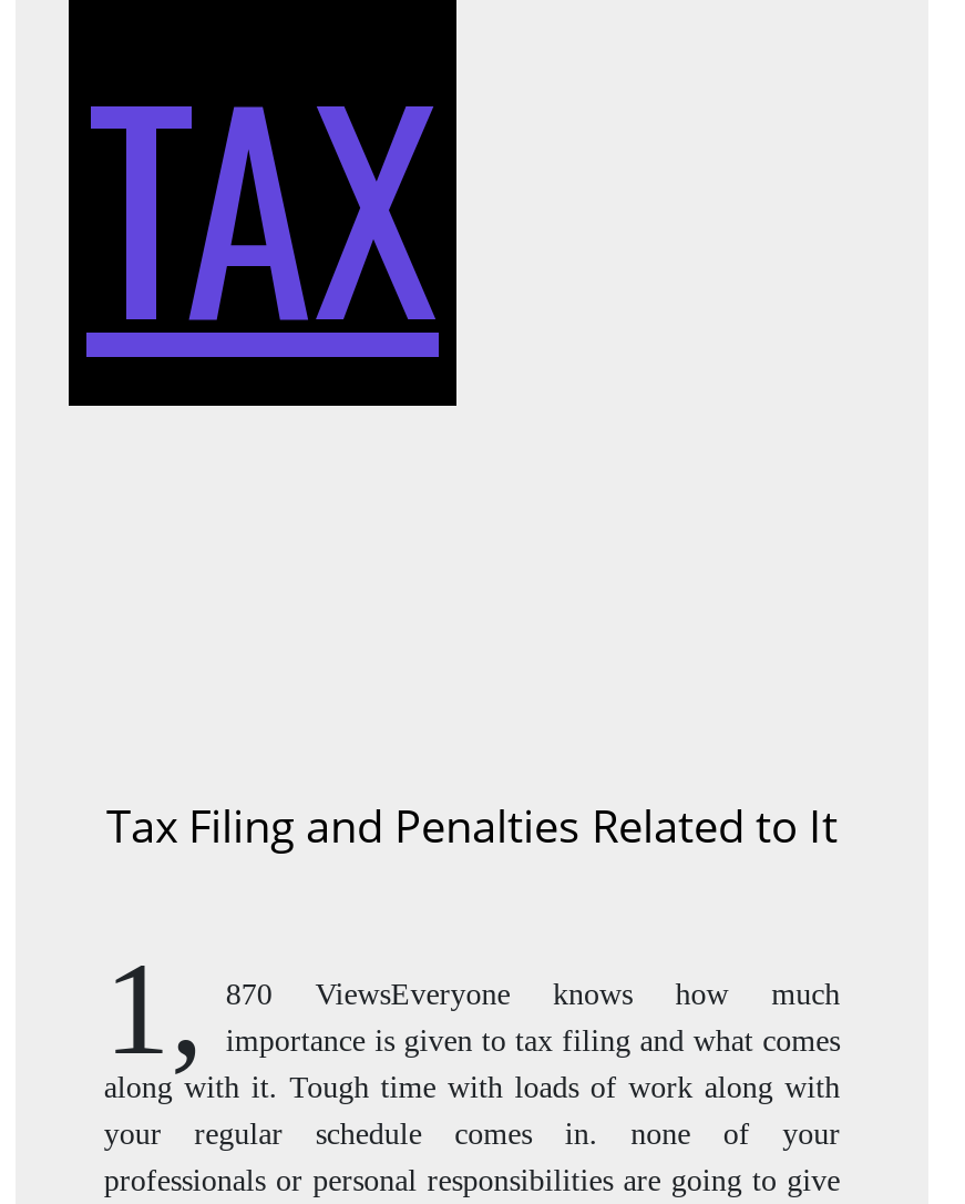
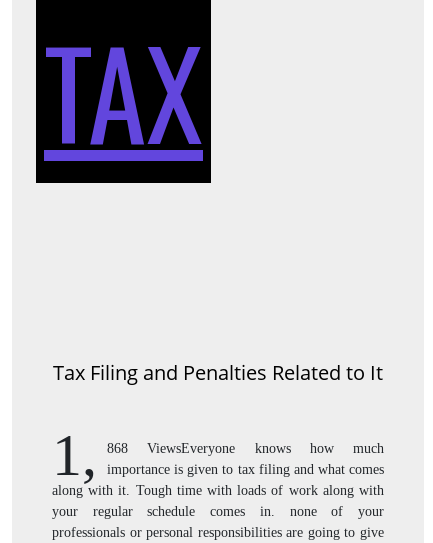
- 870 ViewsEveryone knows how much
+ 868 ViewsEveryone knows how much
